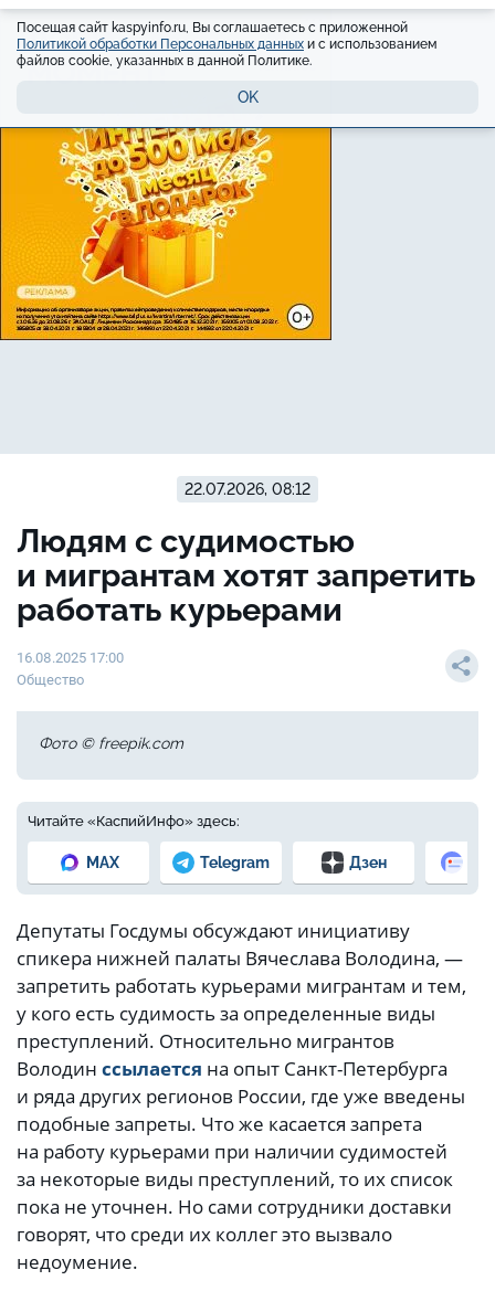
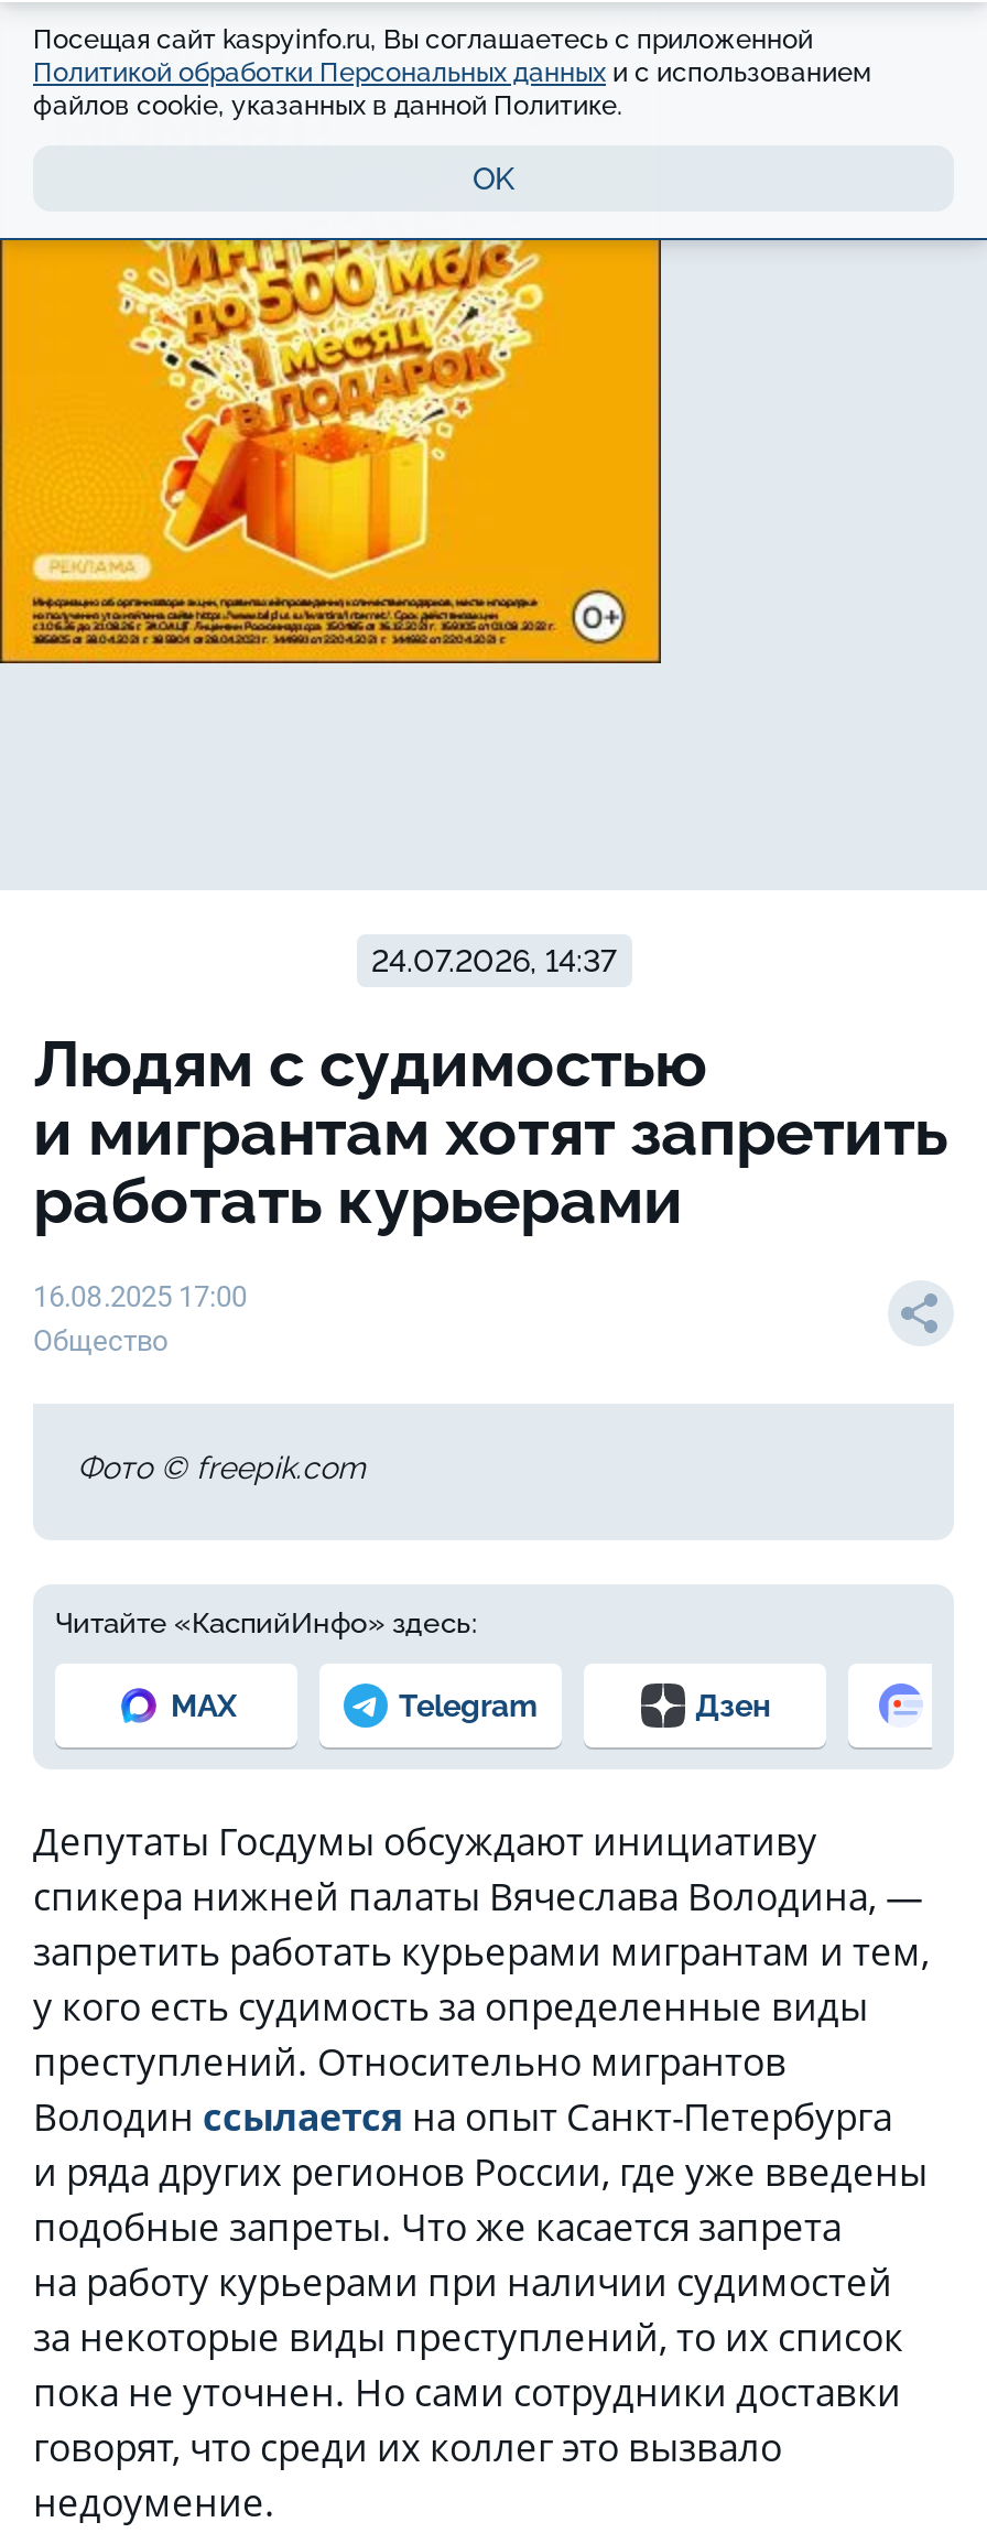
- 22.07.2026, 08:12
+ 24.07.2026, 14:37
